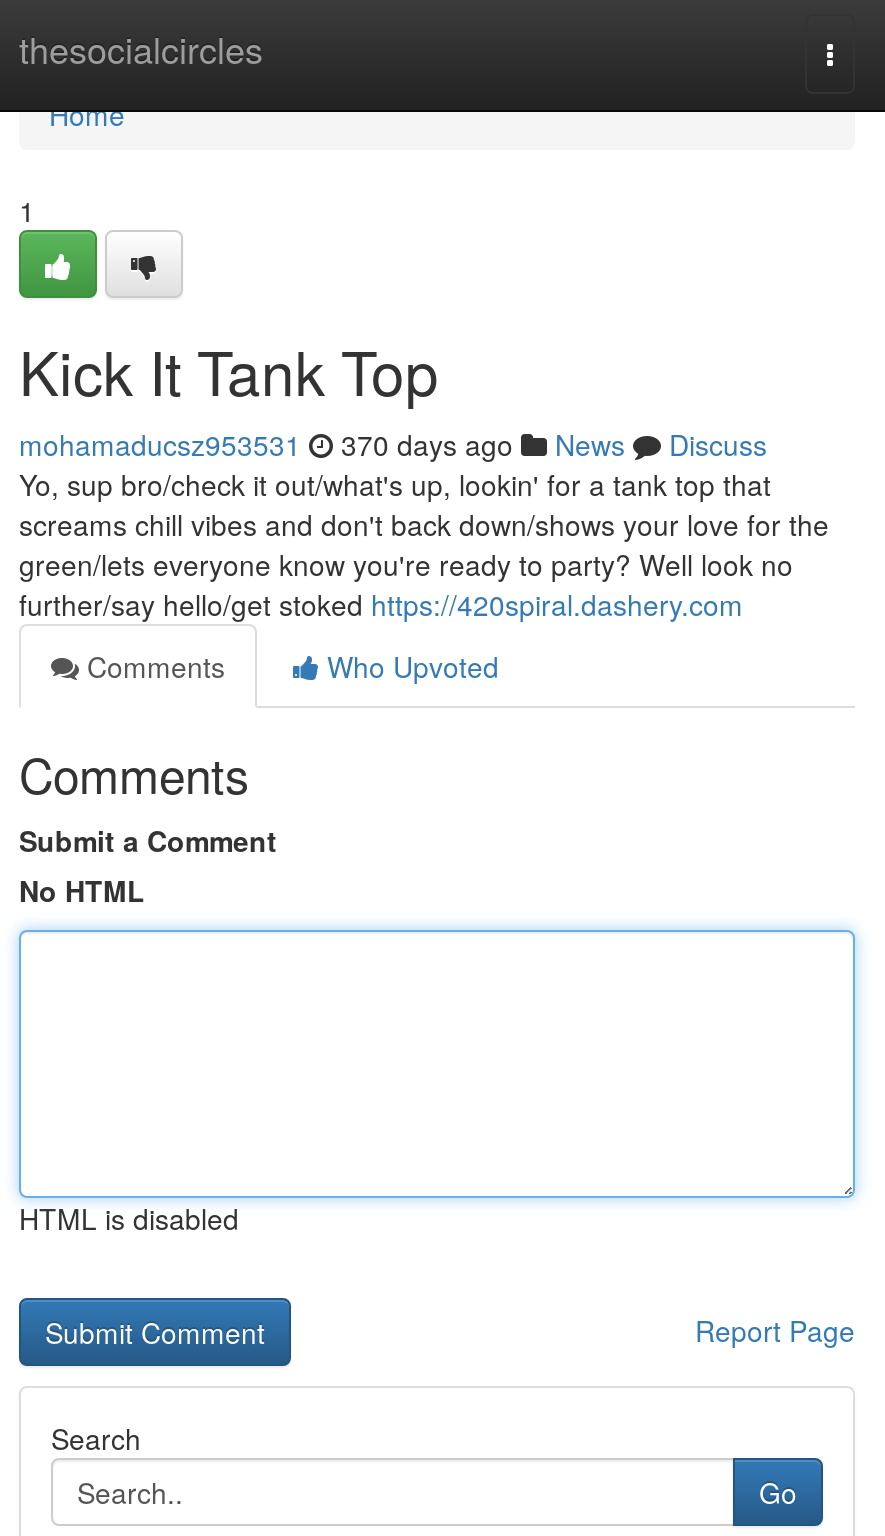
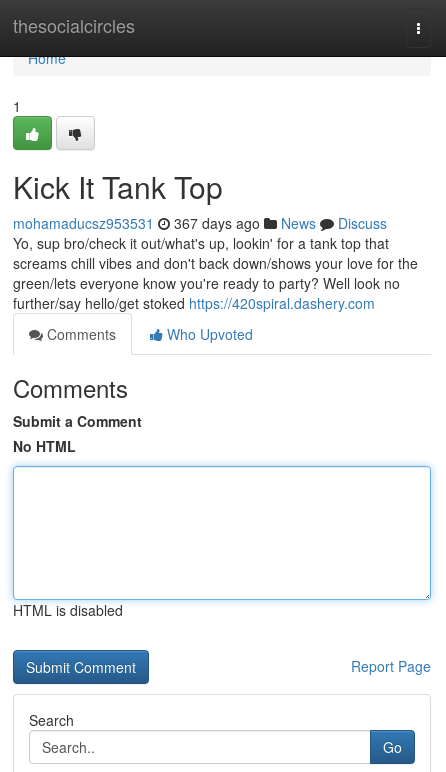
- mohamaducsz953531 370 days ago News Discuss
+ mohamaducsz953531 367 days ago News Discuss
